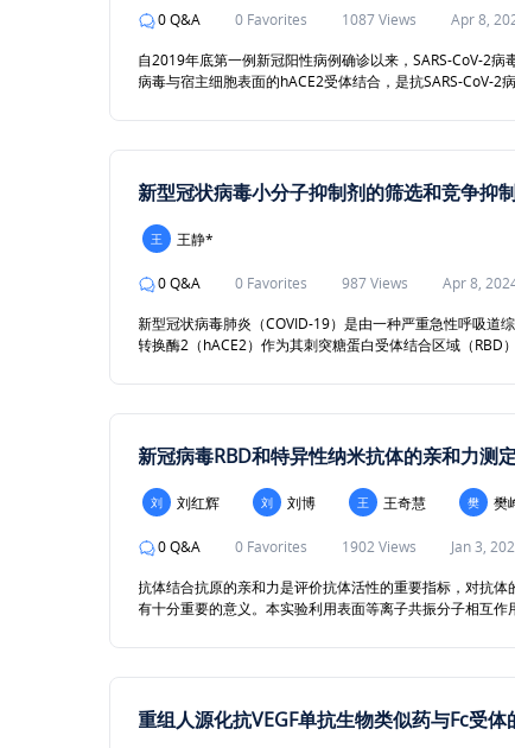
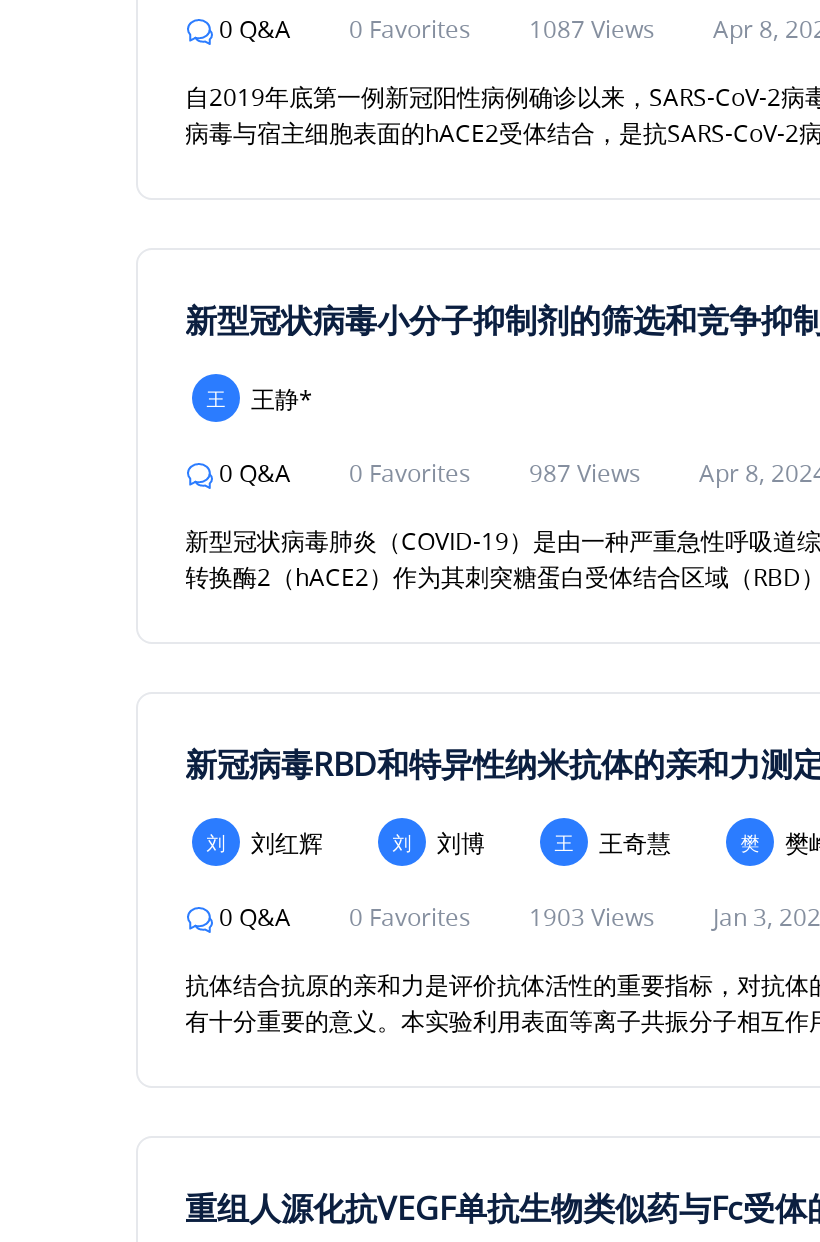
- 1902 Views
+ 1903 Views
